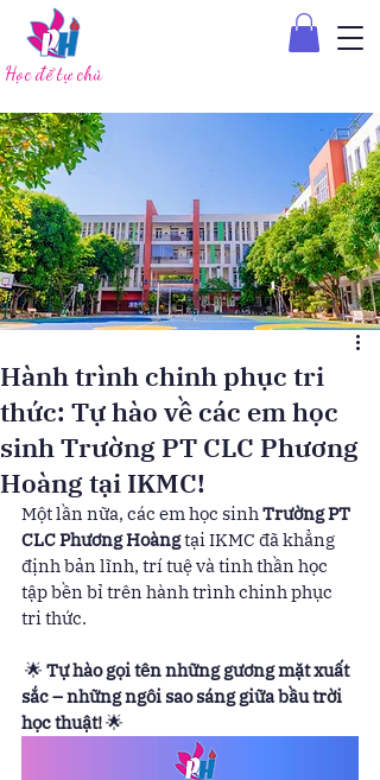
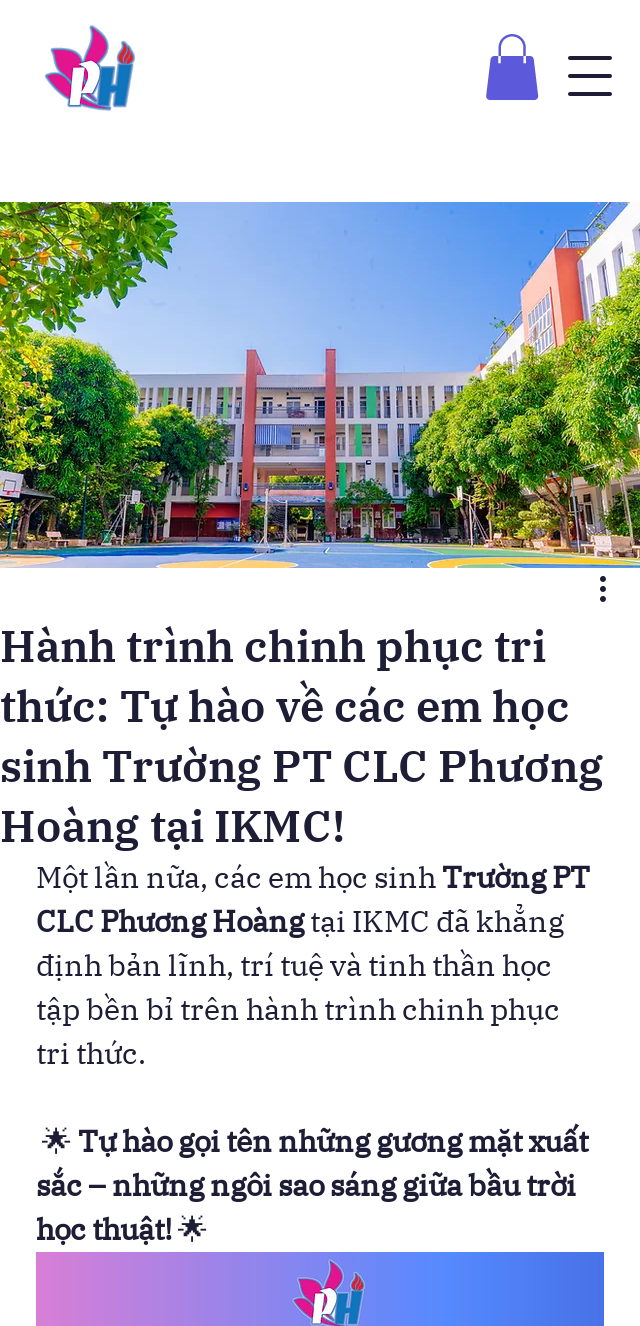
- Học để tự chủ
